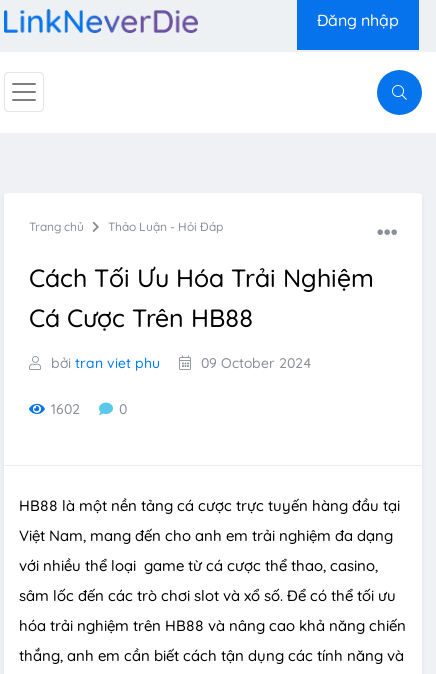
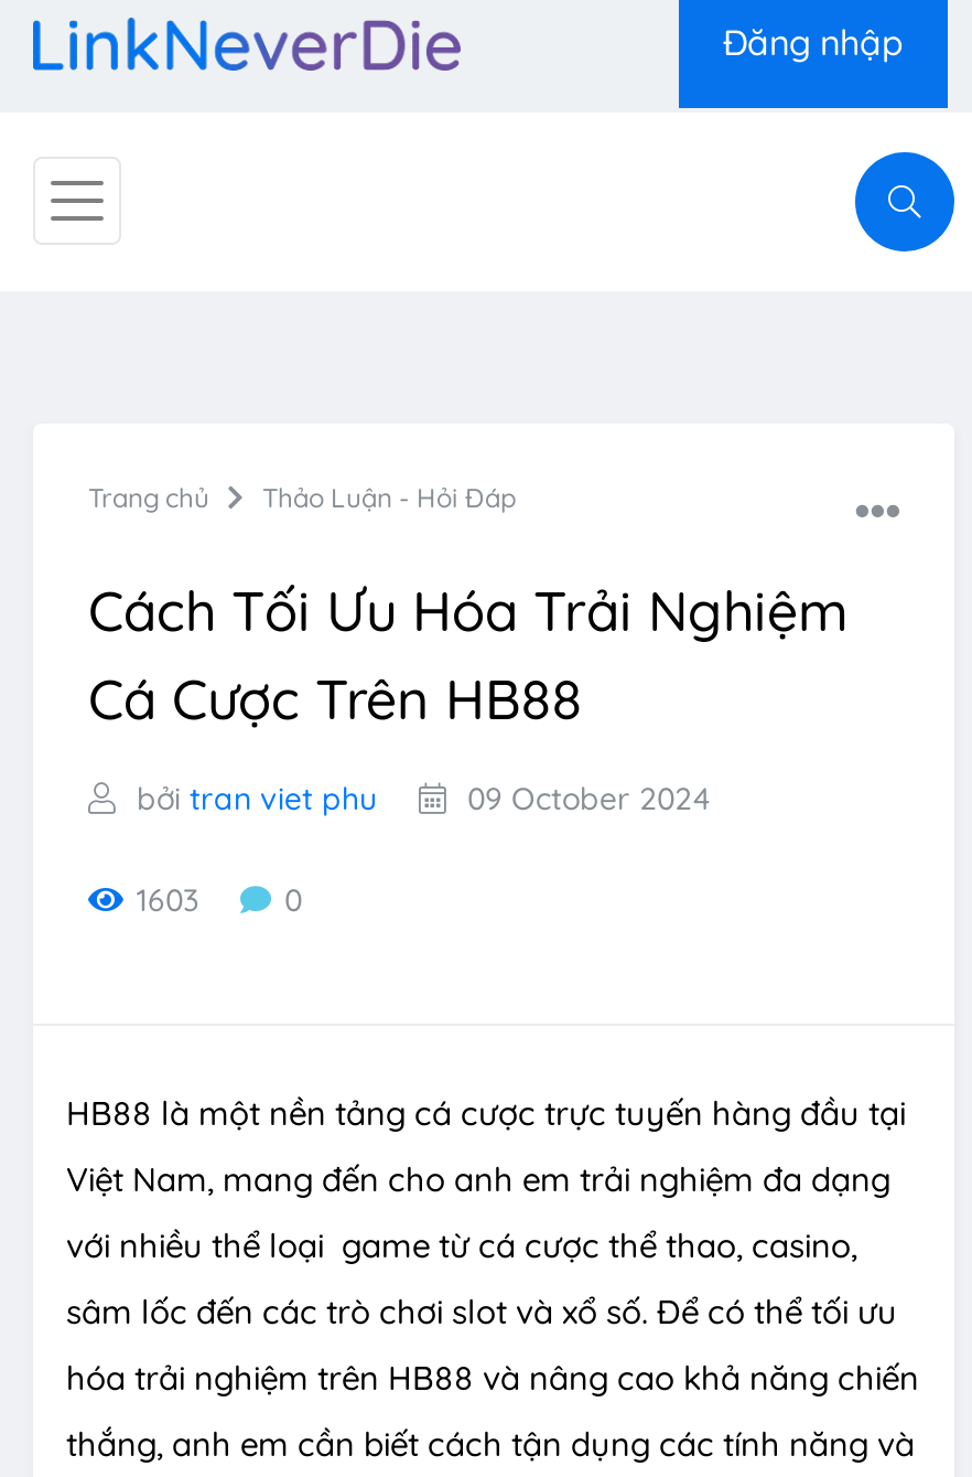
- 1602
+ 1603
